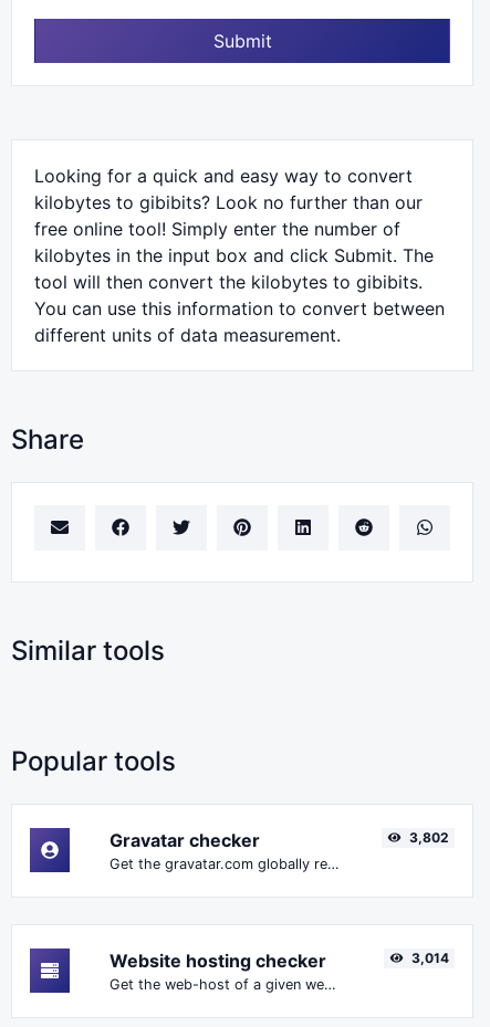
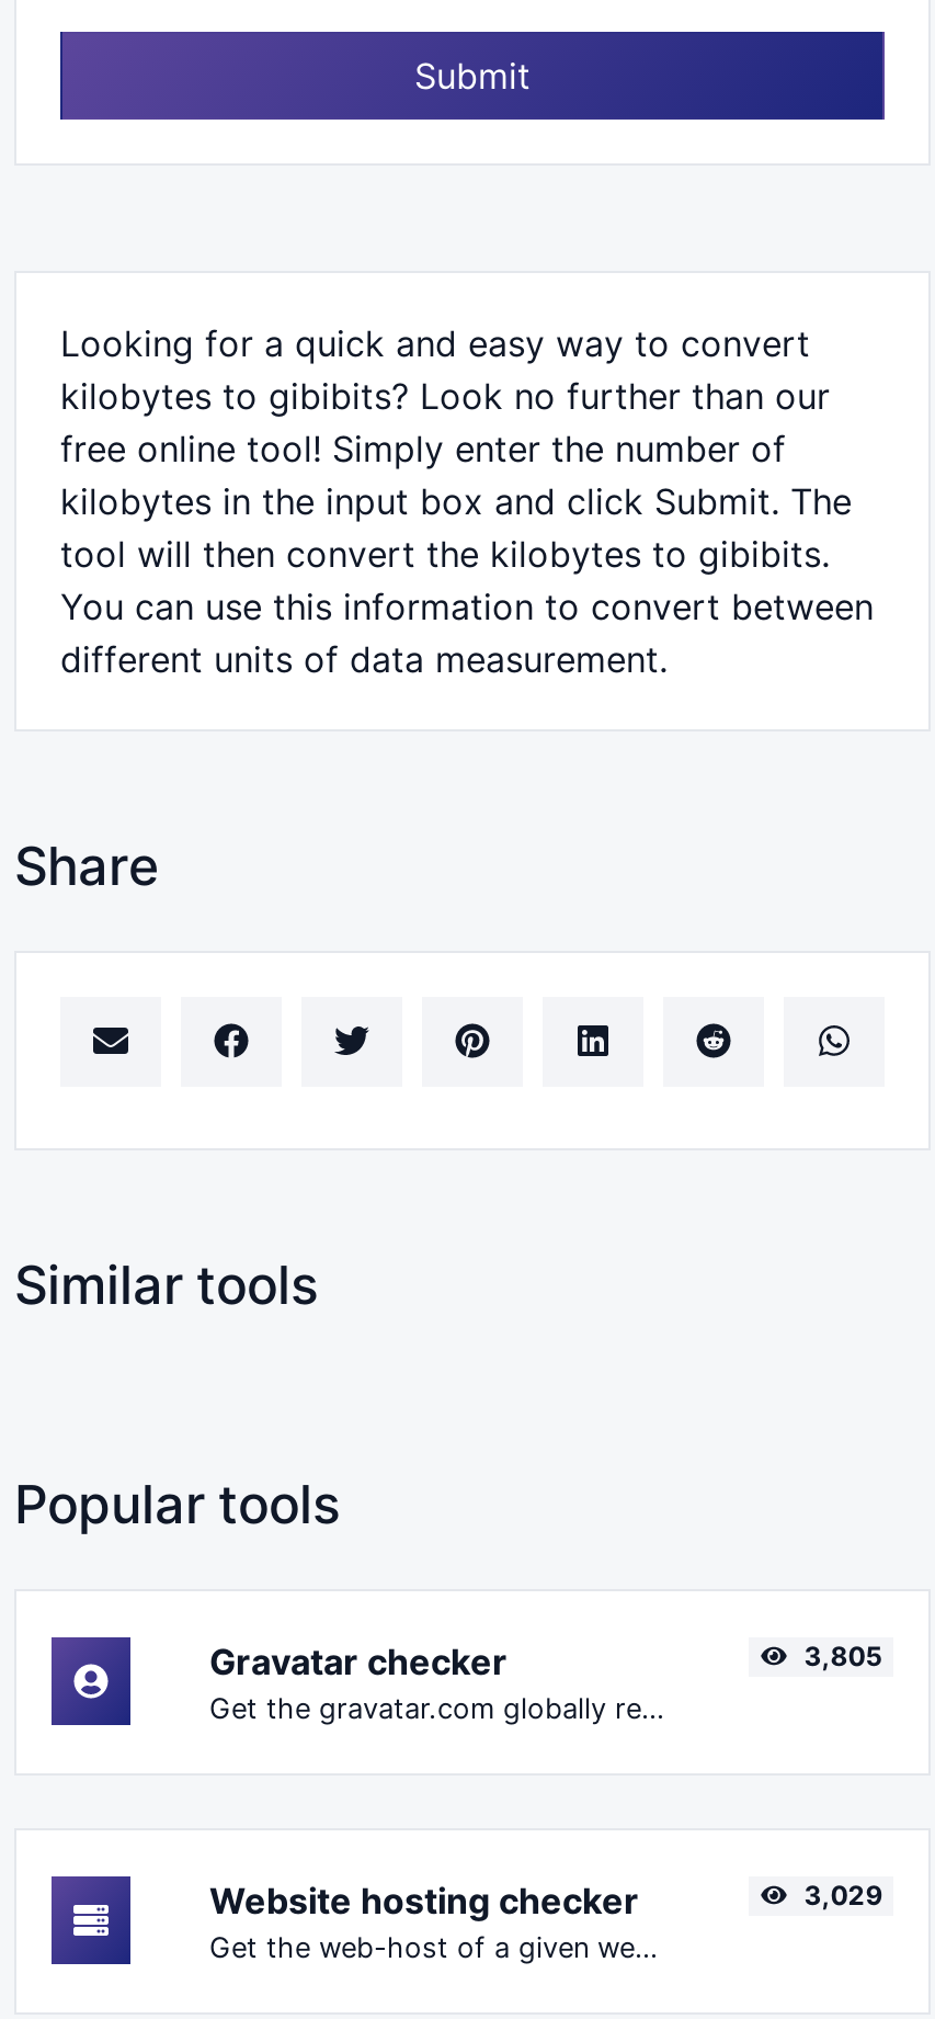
- 3,802
+ 3,805

- 3,014
+ 3,029
